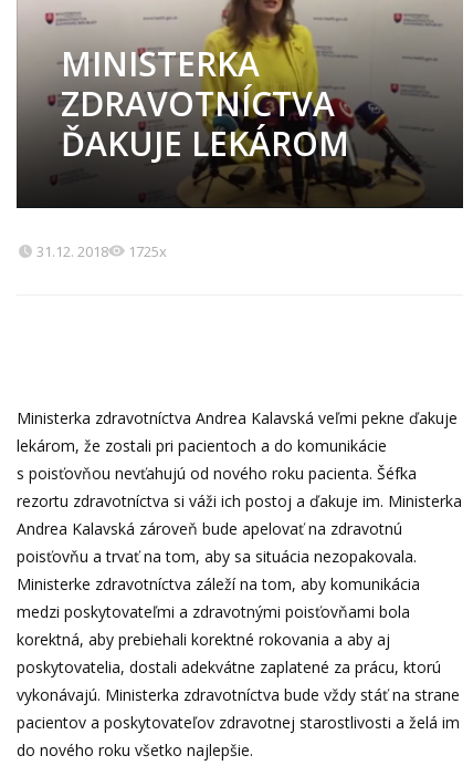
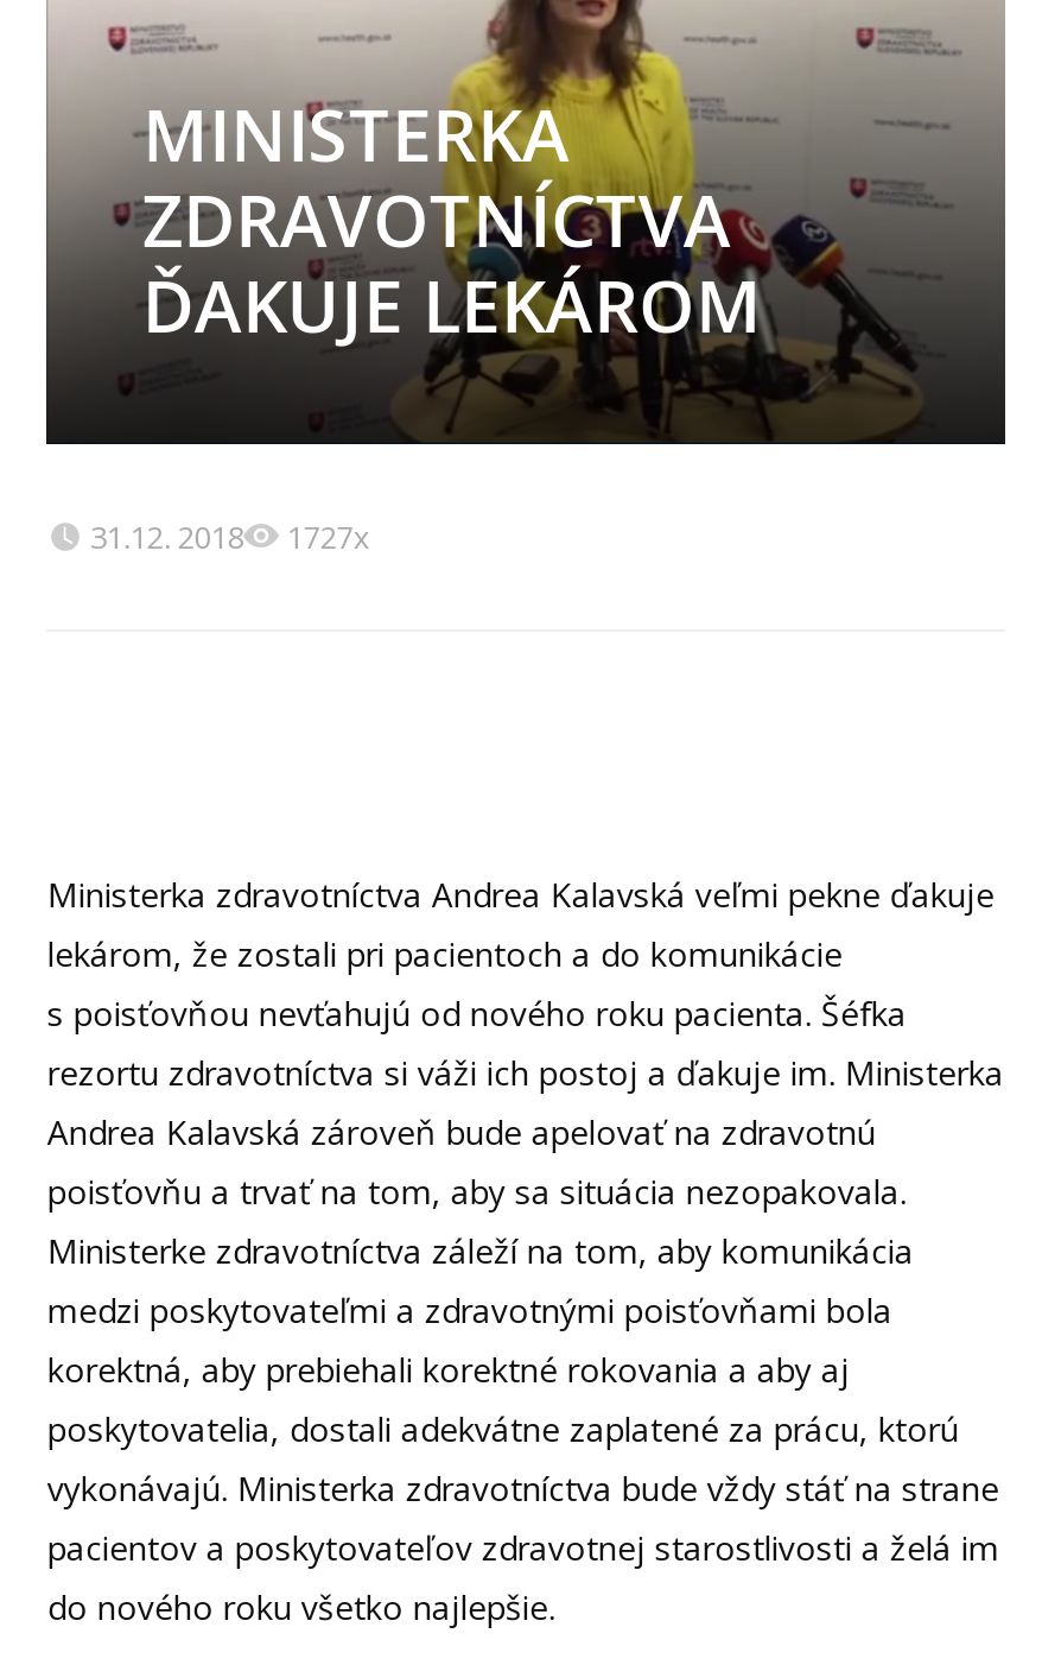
- 31.12. 2018 1725x
+ 31.12. 2018 1727x
